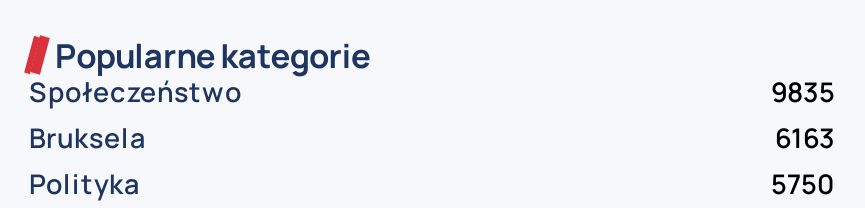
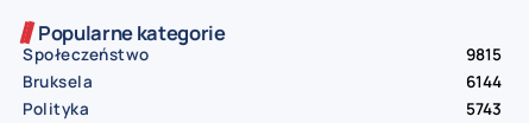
- 9835
+ 9815

- 6163
+ 6144

- 5750
+ 5743
